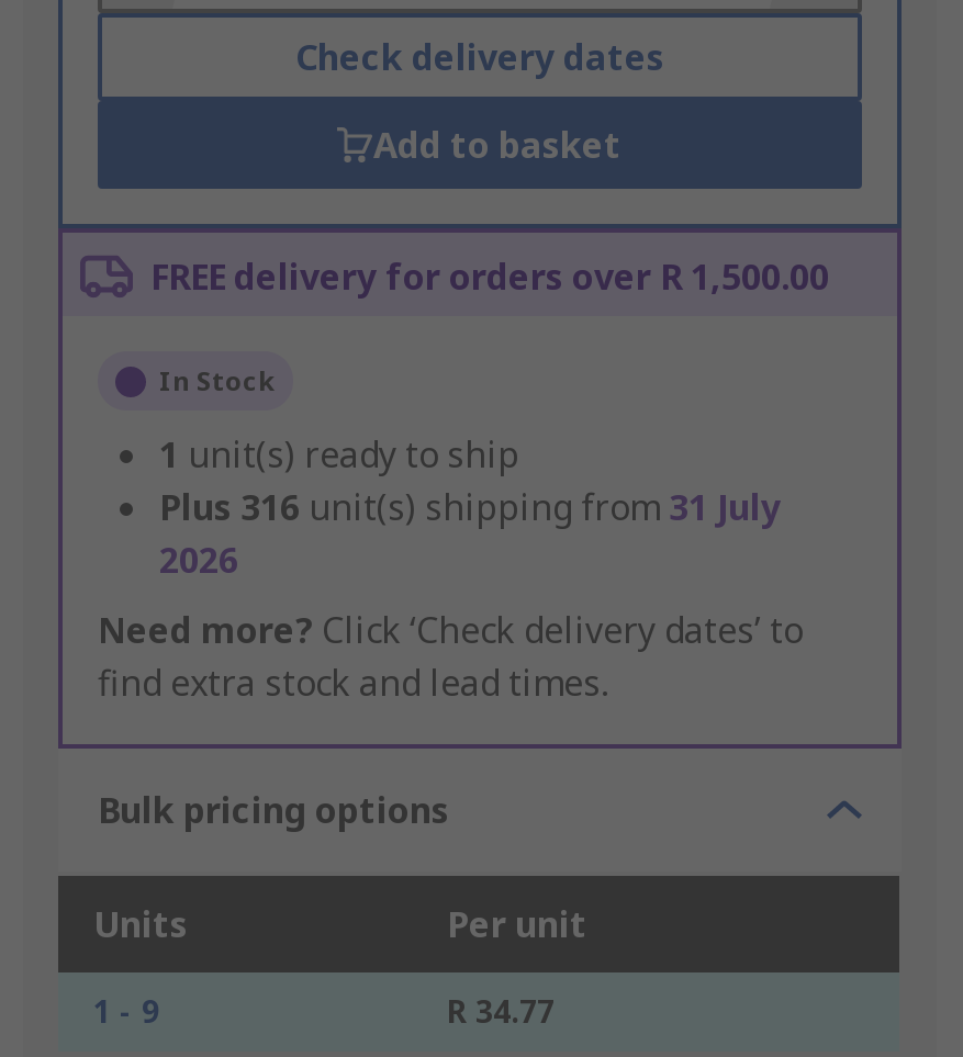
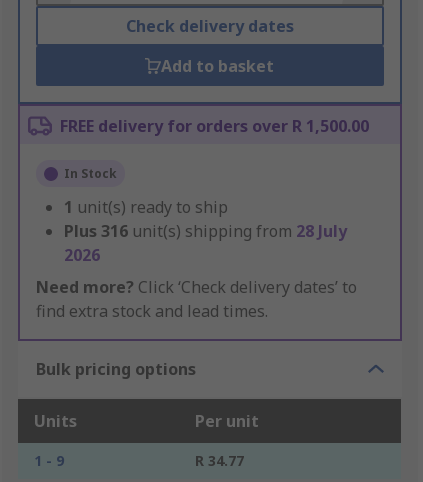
- Plus 316 unit(s) shipping from 31 July
+ Plus 316 unit(s) shipping from 28 July
